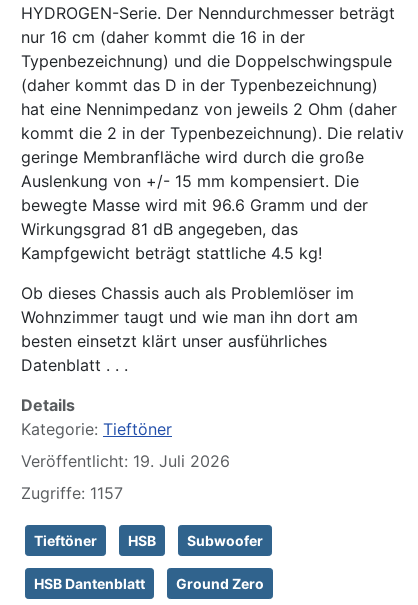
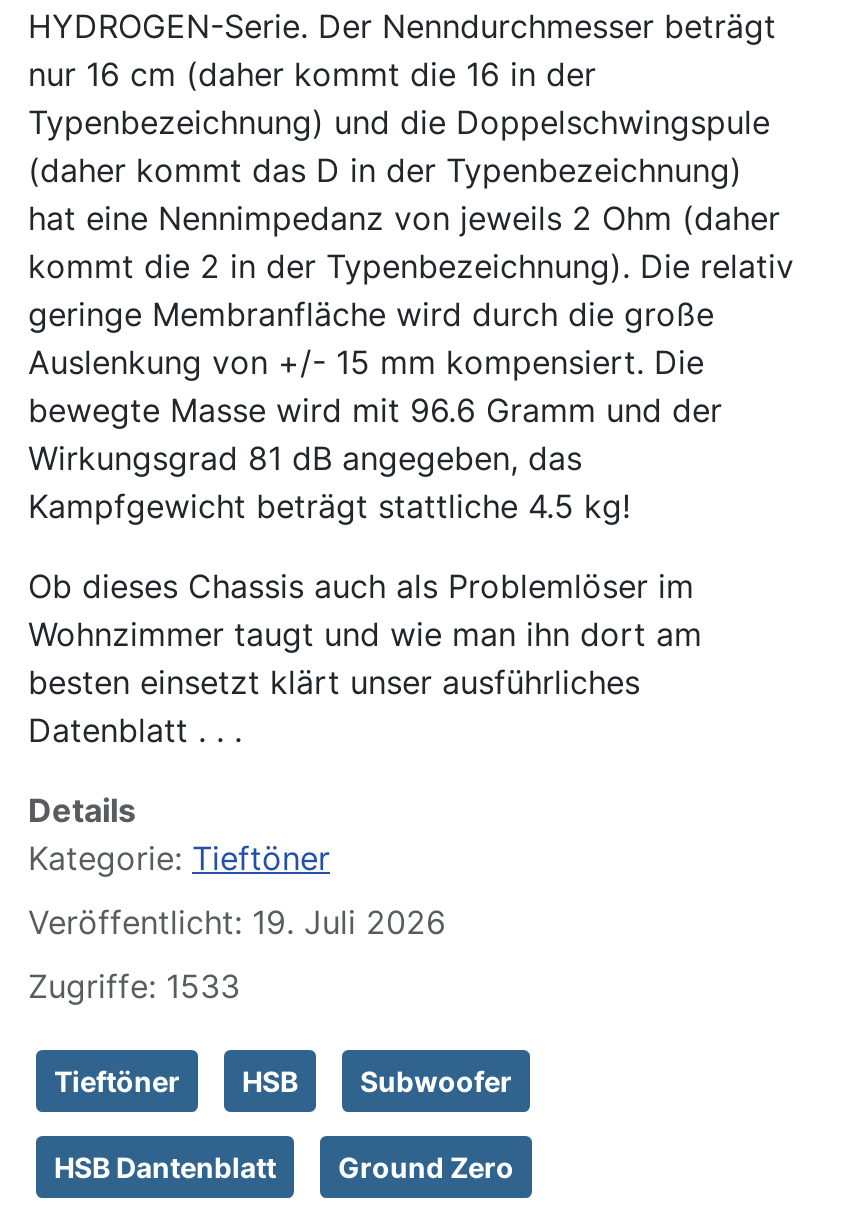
- Zugriffe: 1157
+ Zugriffe: 1533
